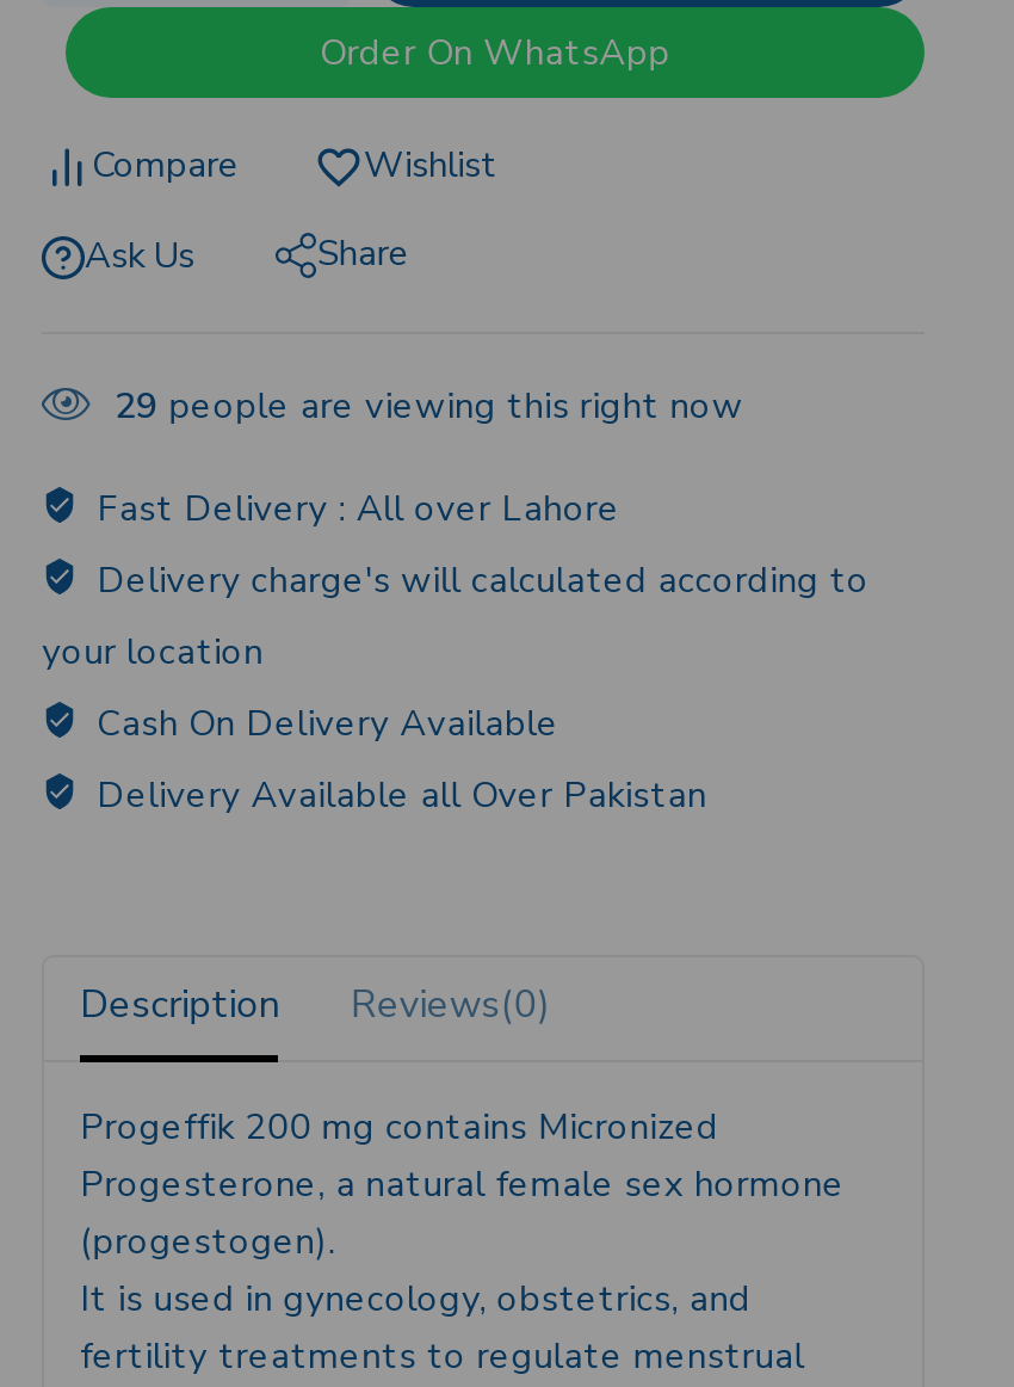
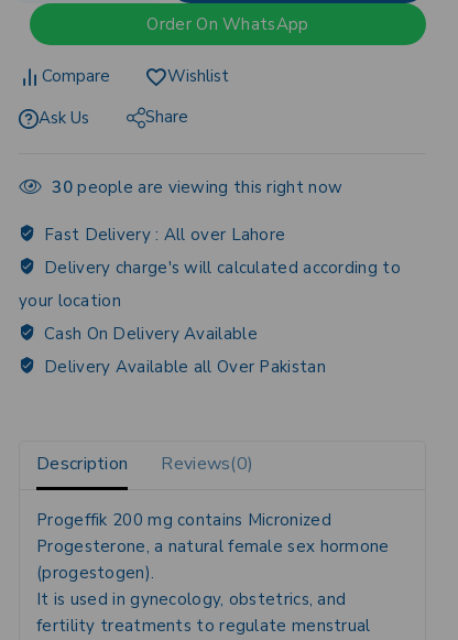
- 29 people are viewing this right now
+ 30 people are viewing this right now
